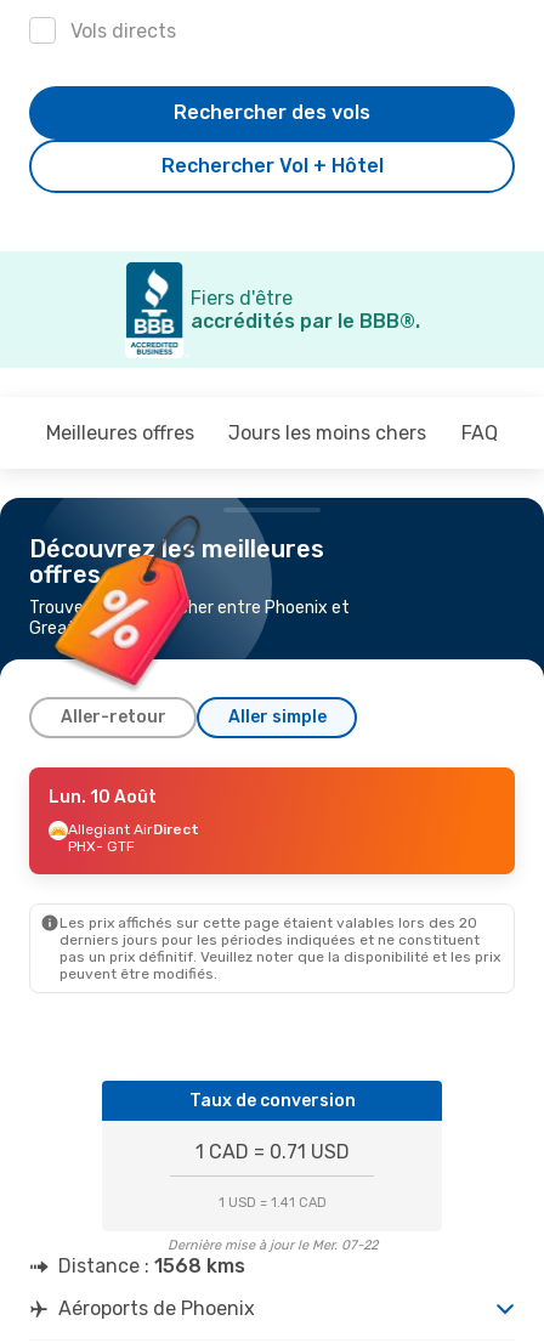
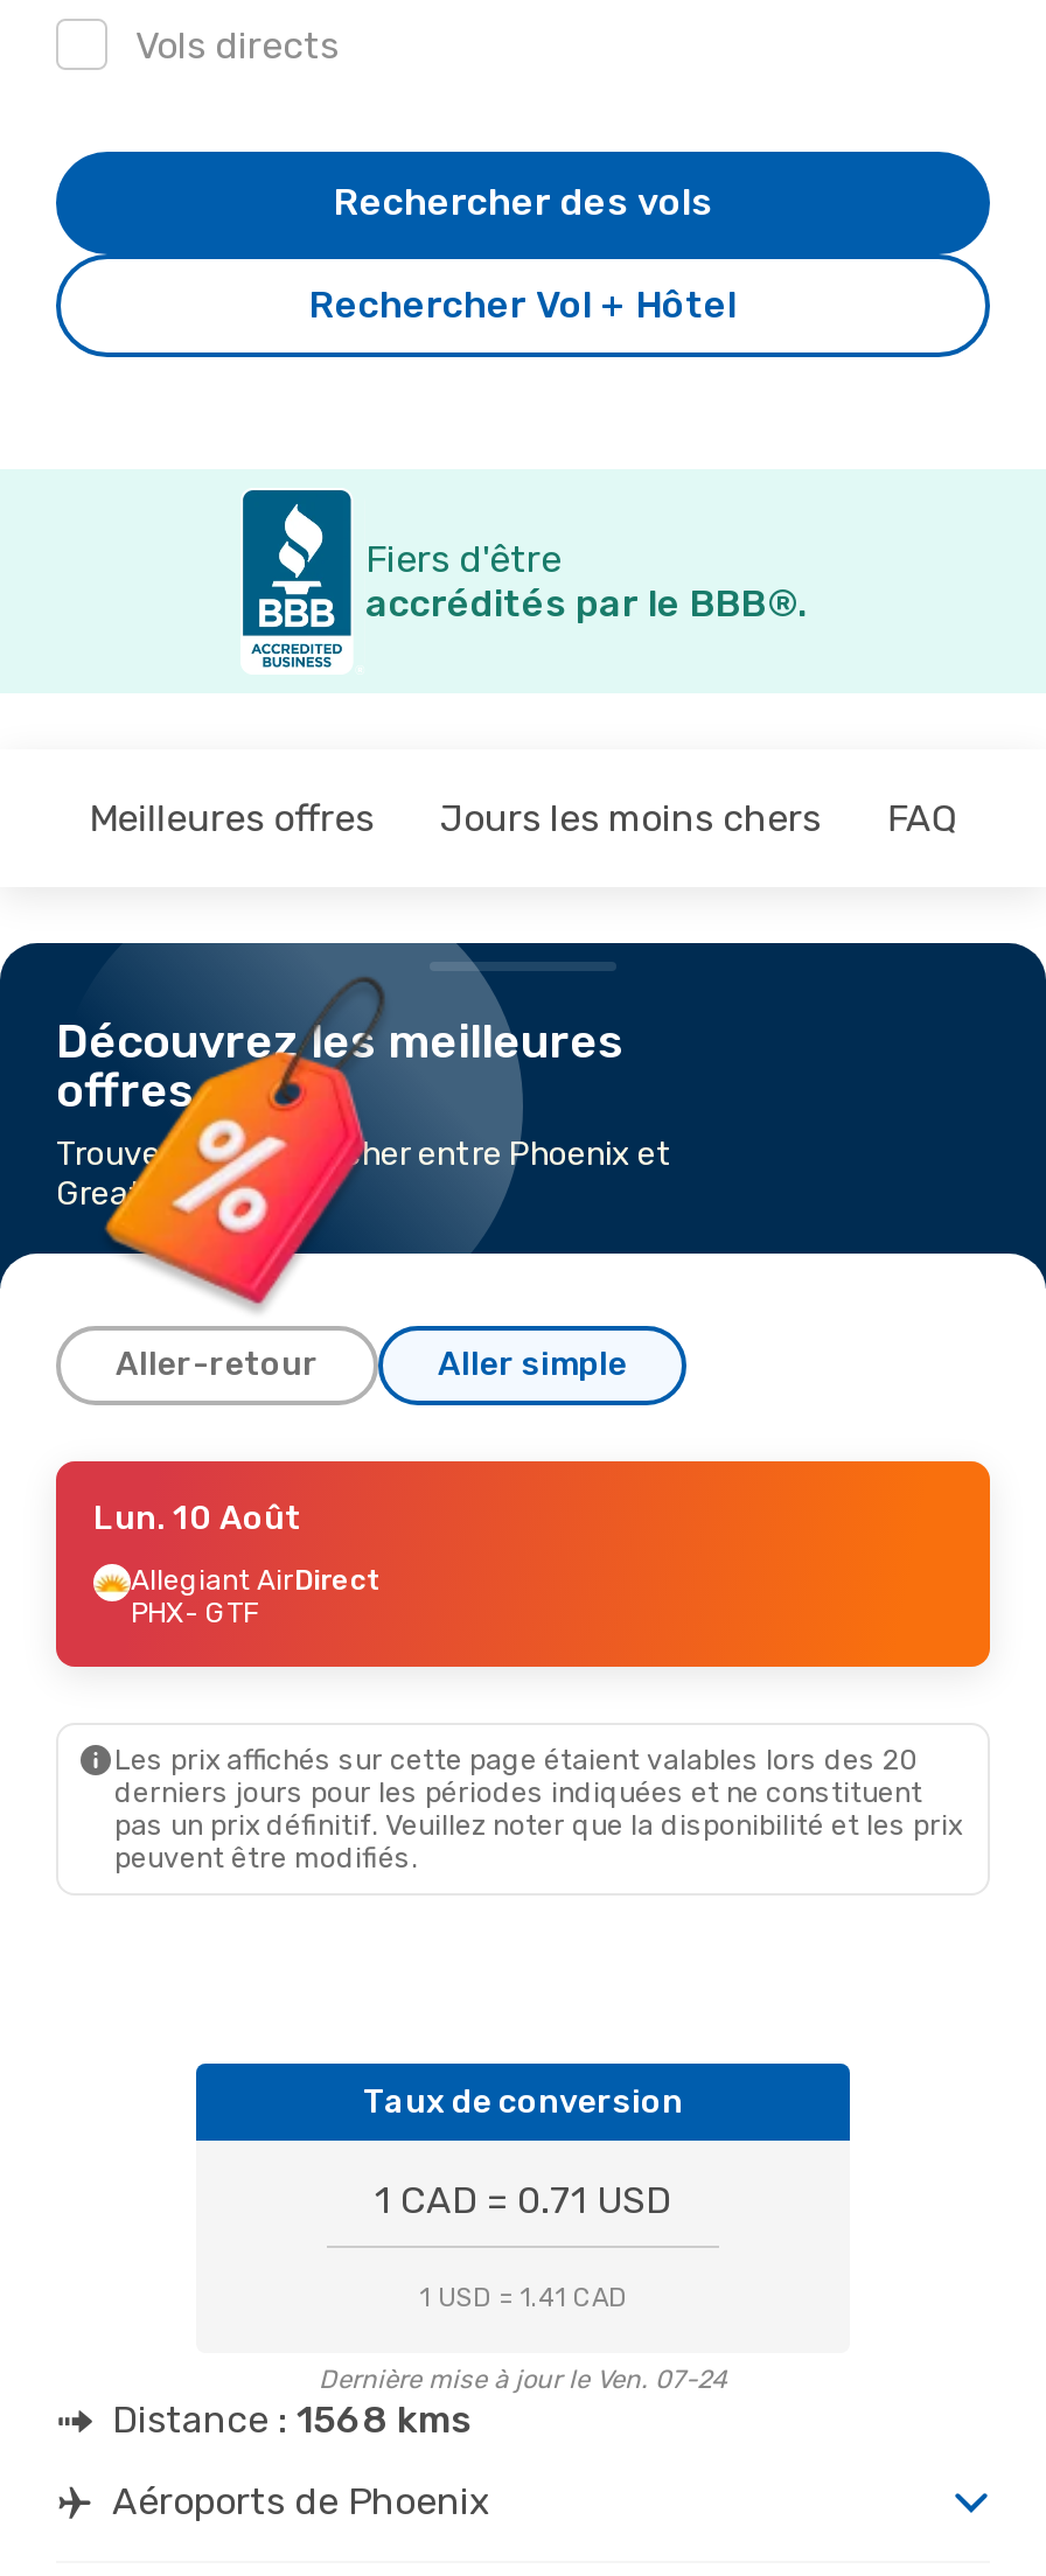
- Dernière mise à jour le Mer. 07-22
+ Dernière mise à jour le Ven. 07-24
